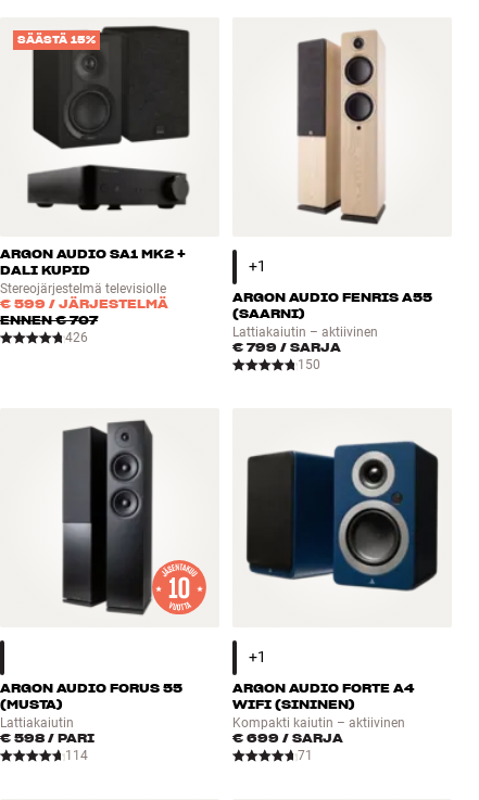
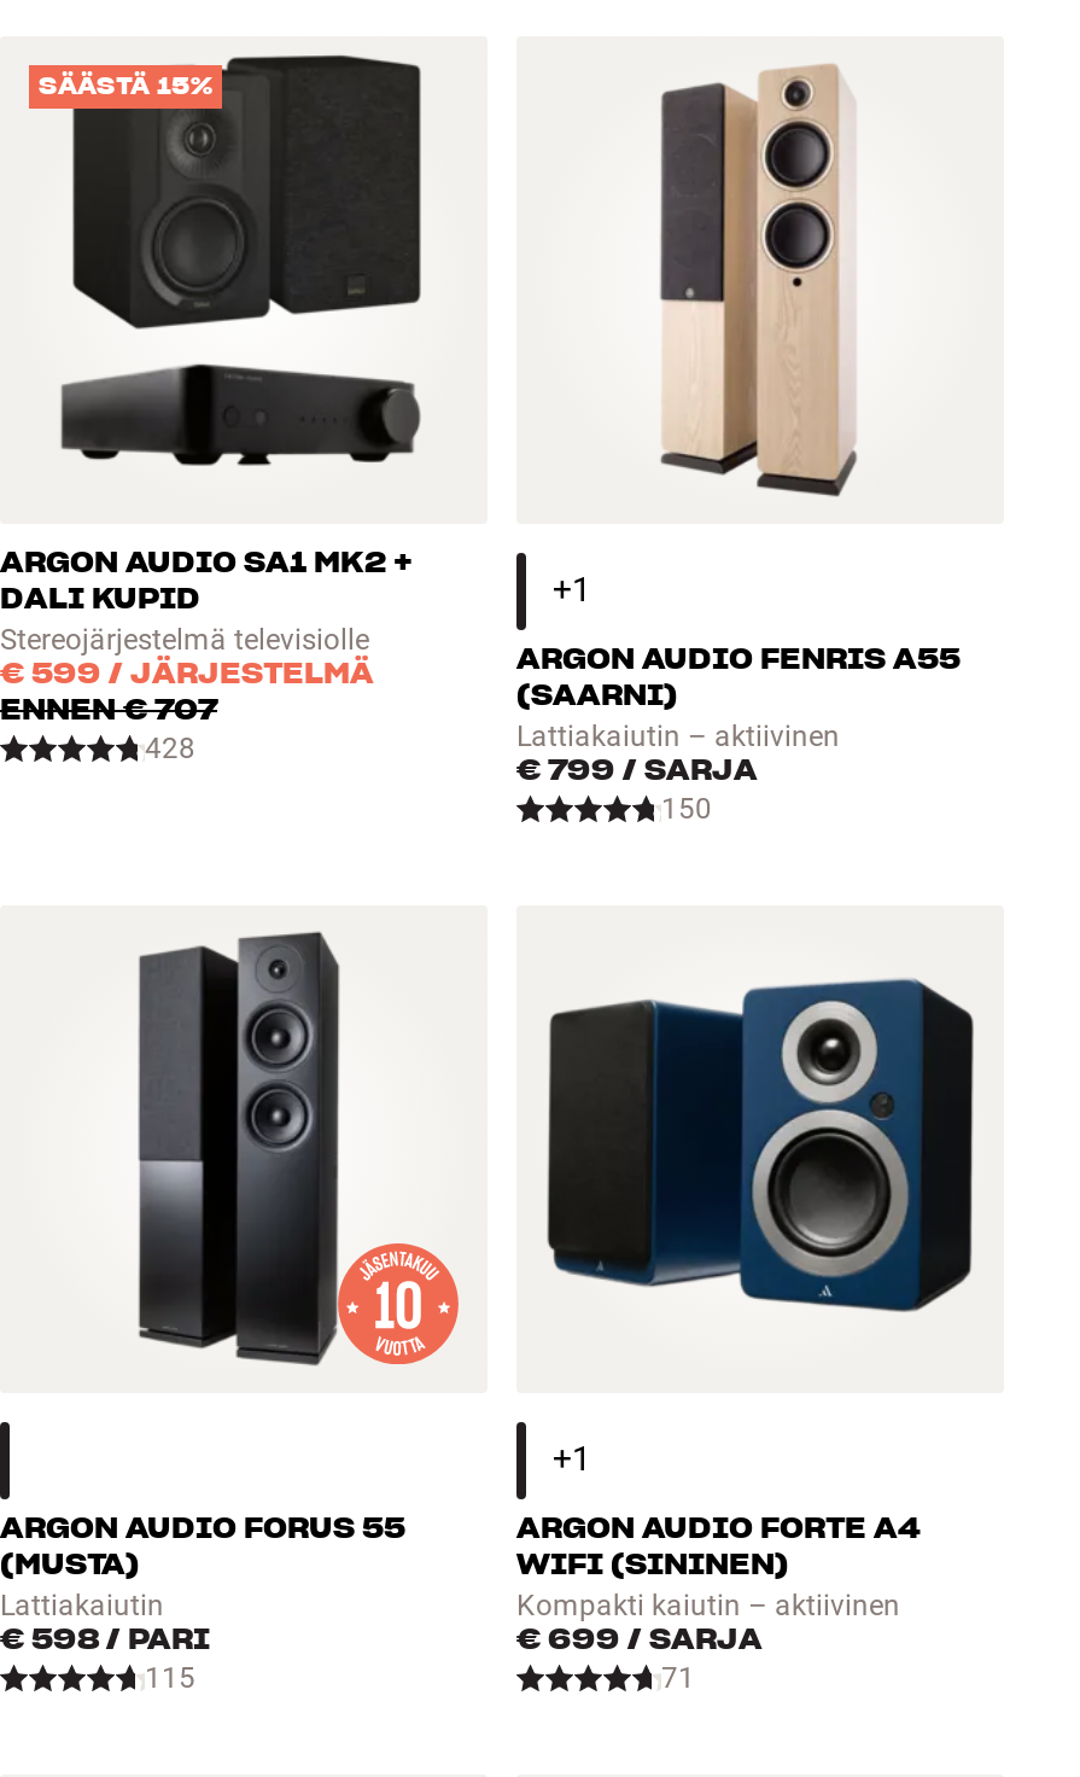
- 426
+ 428

- 114
+ 115
